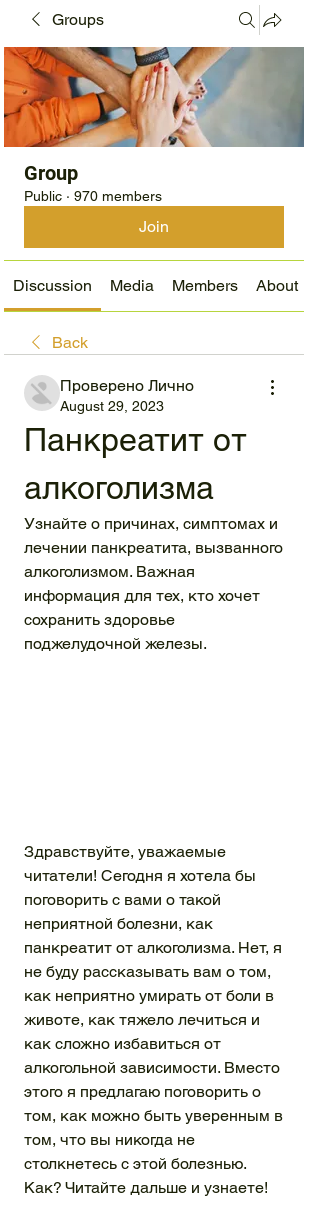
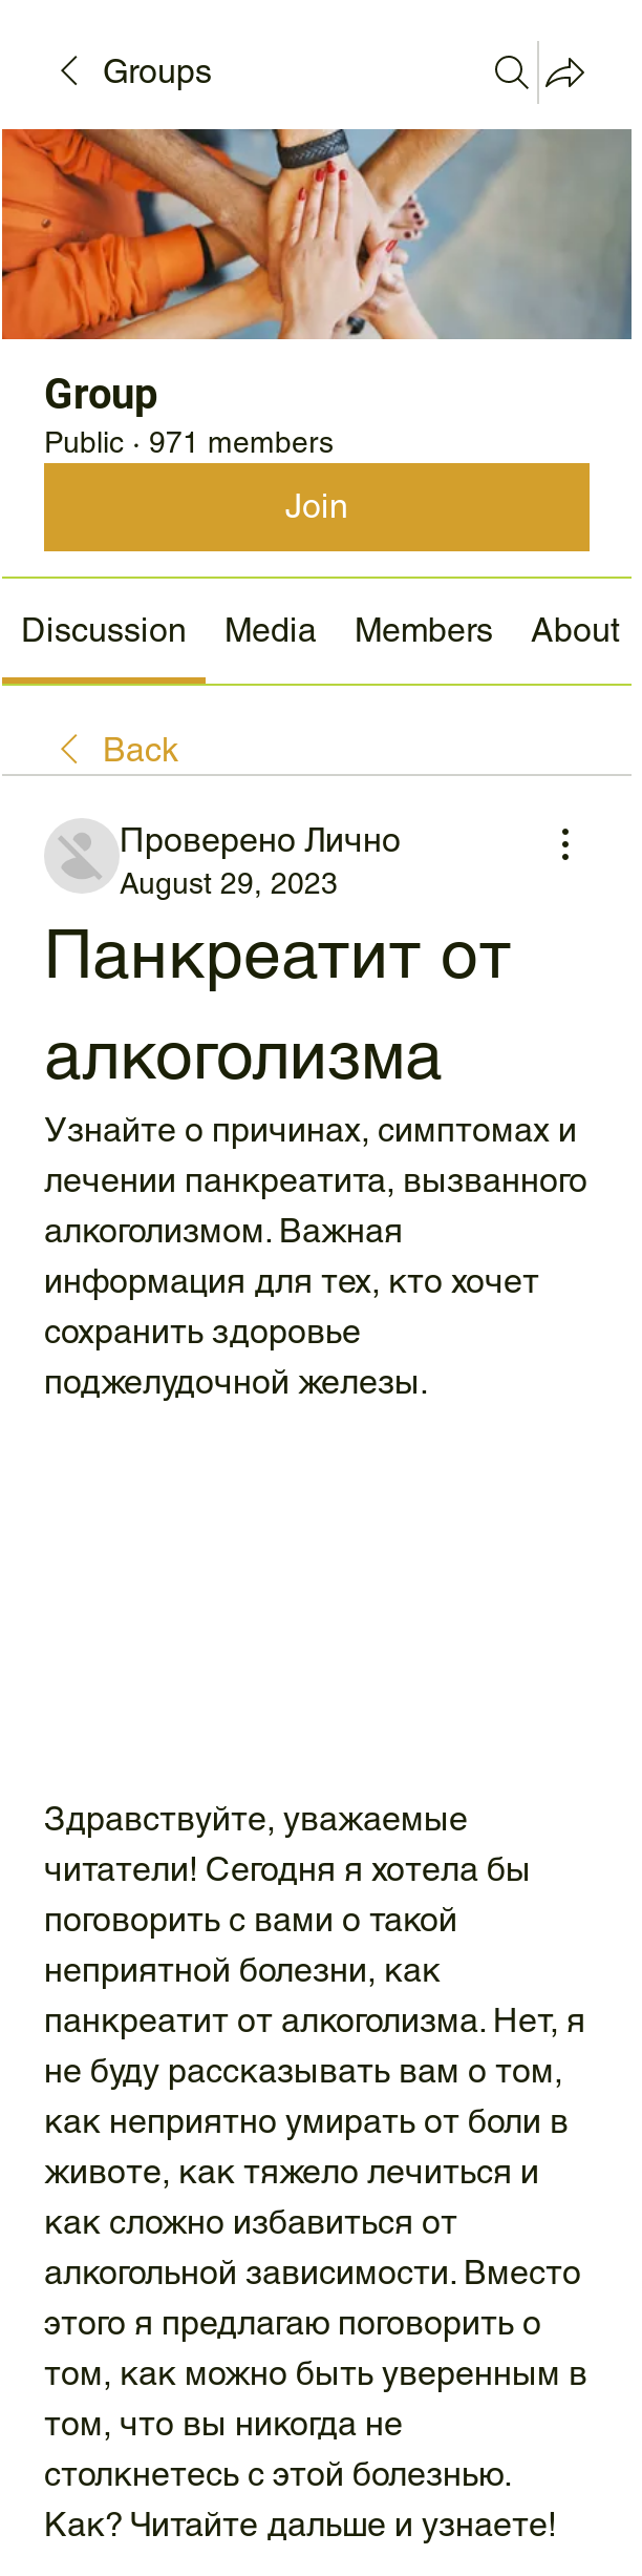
- Public · 970 members
+ Public · 971 members
